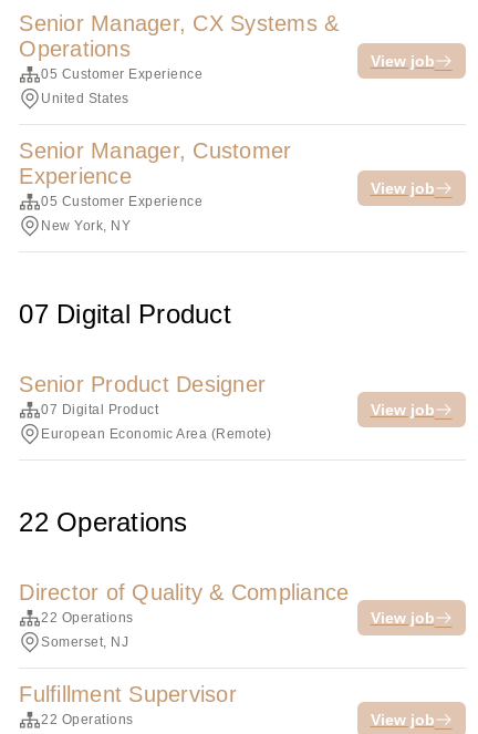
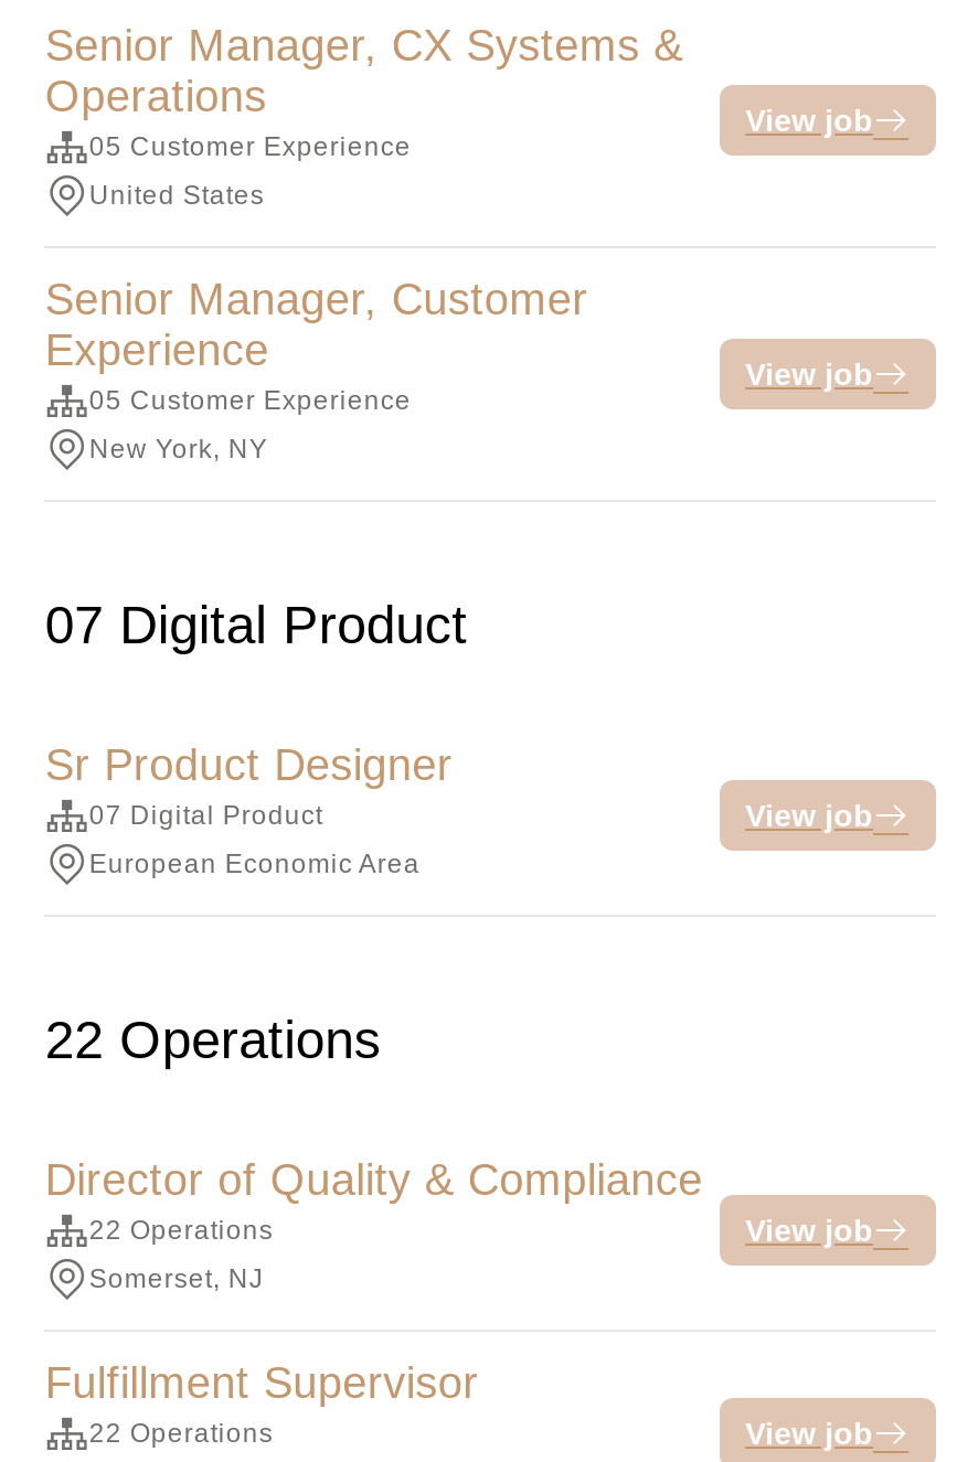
- Senior Product Designer
+ Sr Product Designer

- European Economic Area (Remote)
+ European Economic Area
